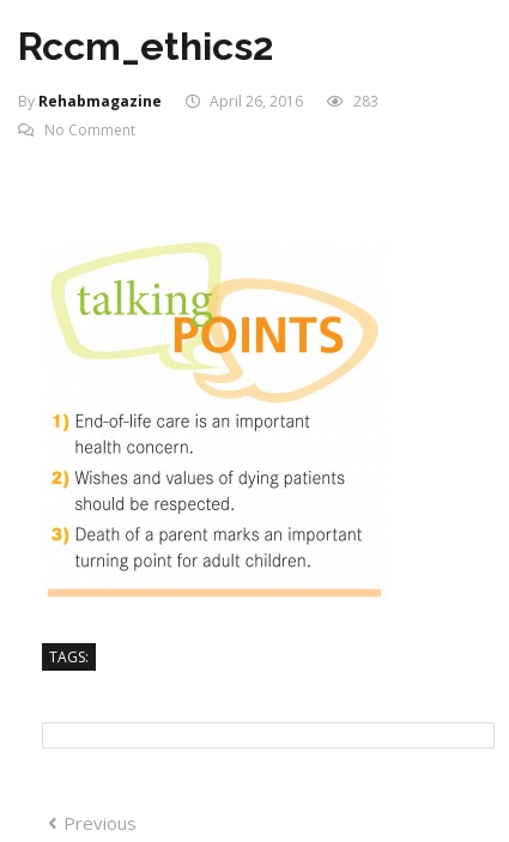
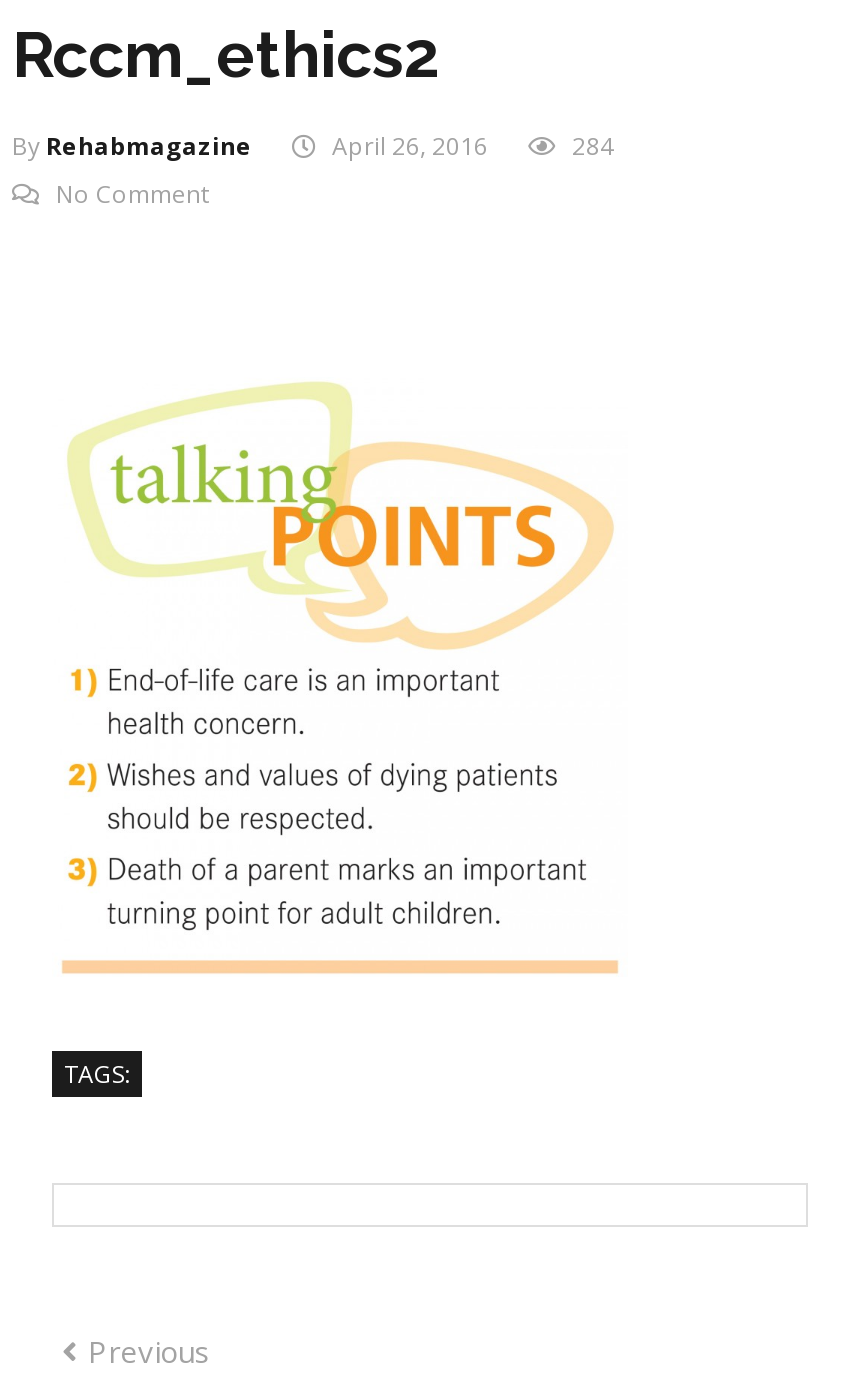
- 283
+ 284
